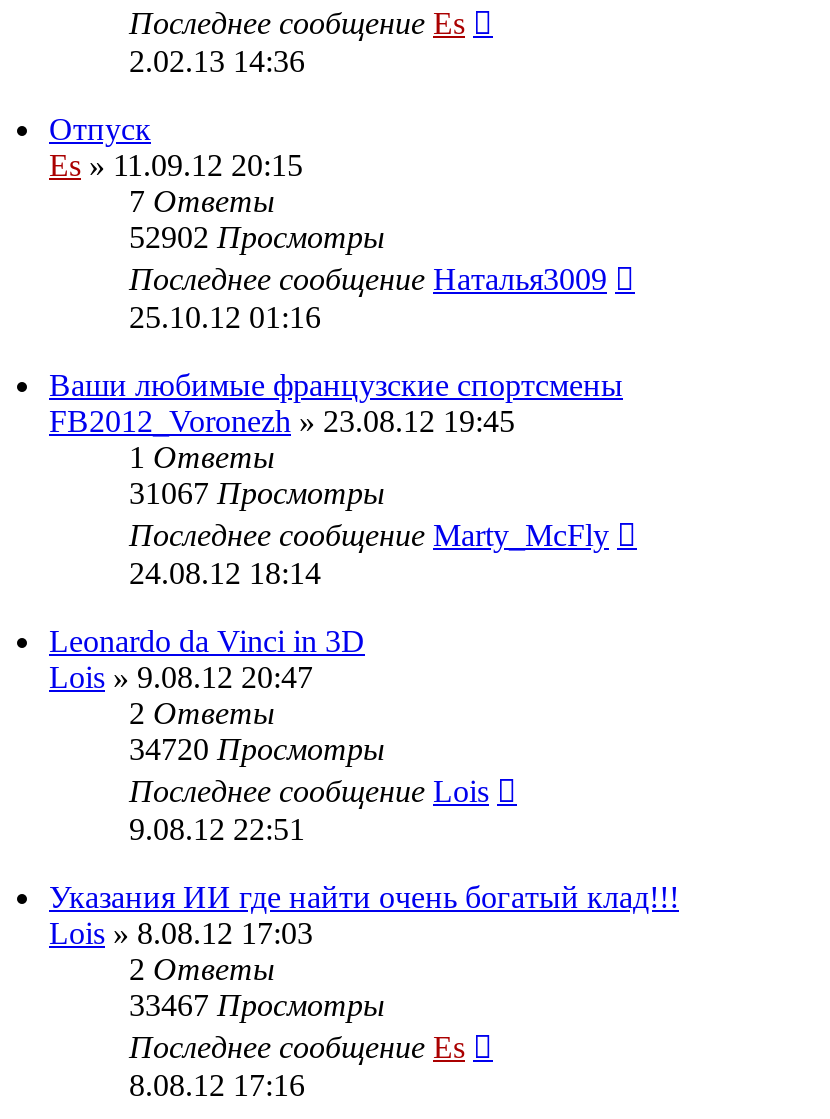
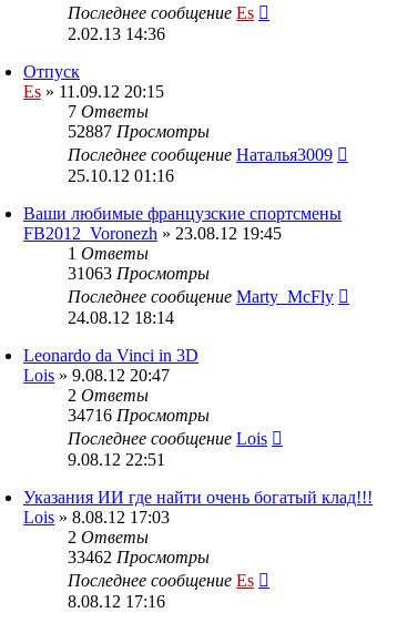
- 52902 Просмотры
+ 52887 Просмотры

- 31067 Просмотры
+ 31063 Просмотры

- 34720 Просмотры
+ 34716 Просмотры

- 33467 Просмотры
+ 33462 Просмотры
